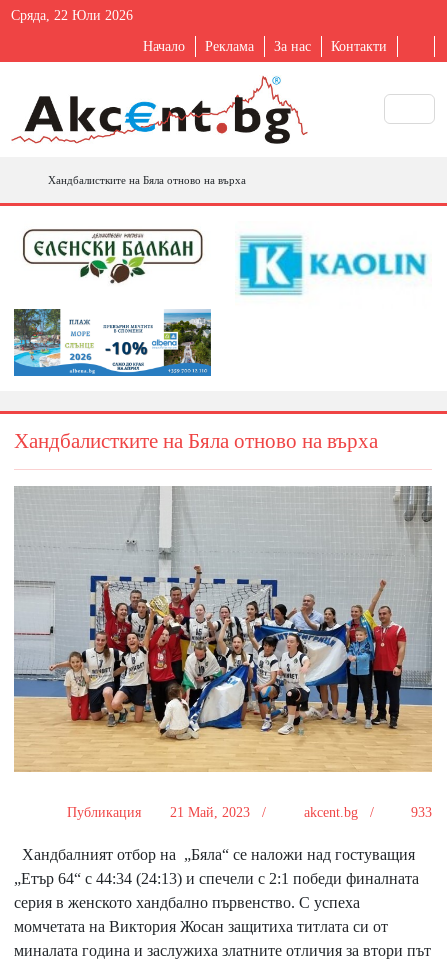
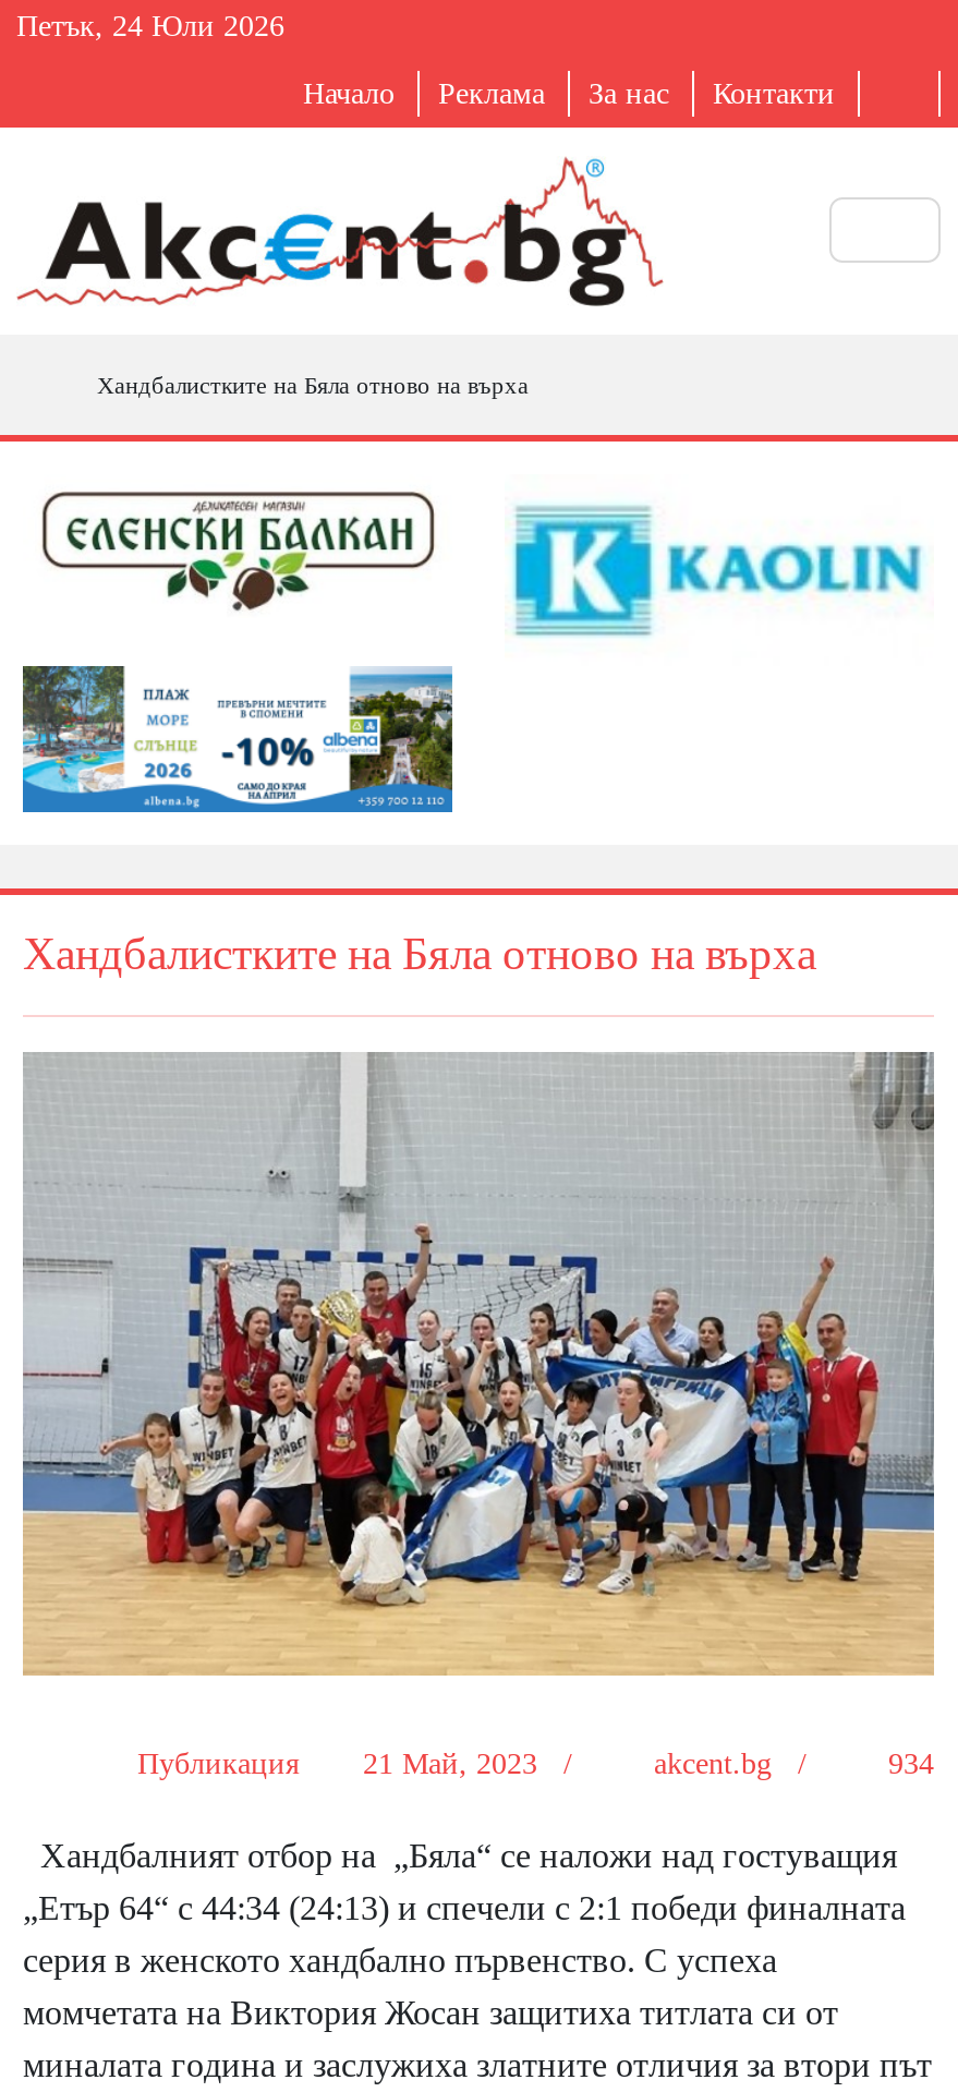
- Сряда, 22 Юли 2026
+ Петък, 24 Юли 2026

- Публикация 21 Май, 2023 / akcent.bg / 933
+ Публикация 21 Май, 2023 / akcent.bg / 934
